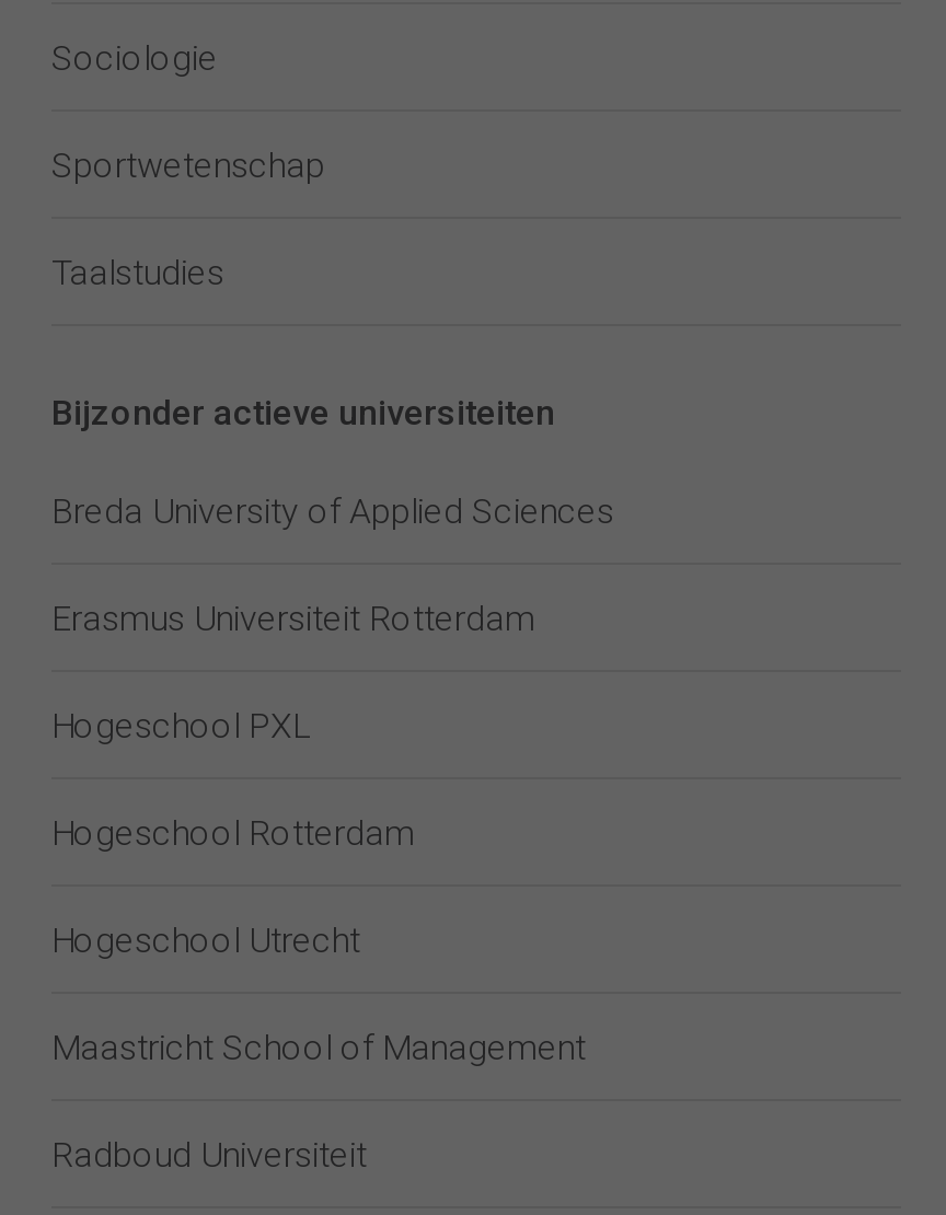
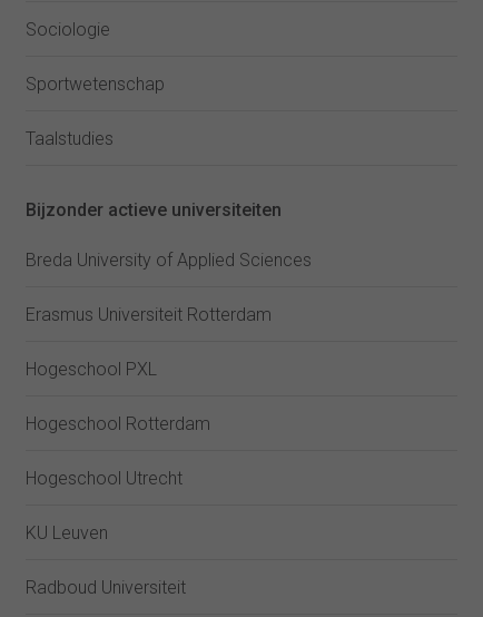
- Maastricht School of Management
+ KU Leuven
